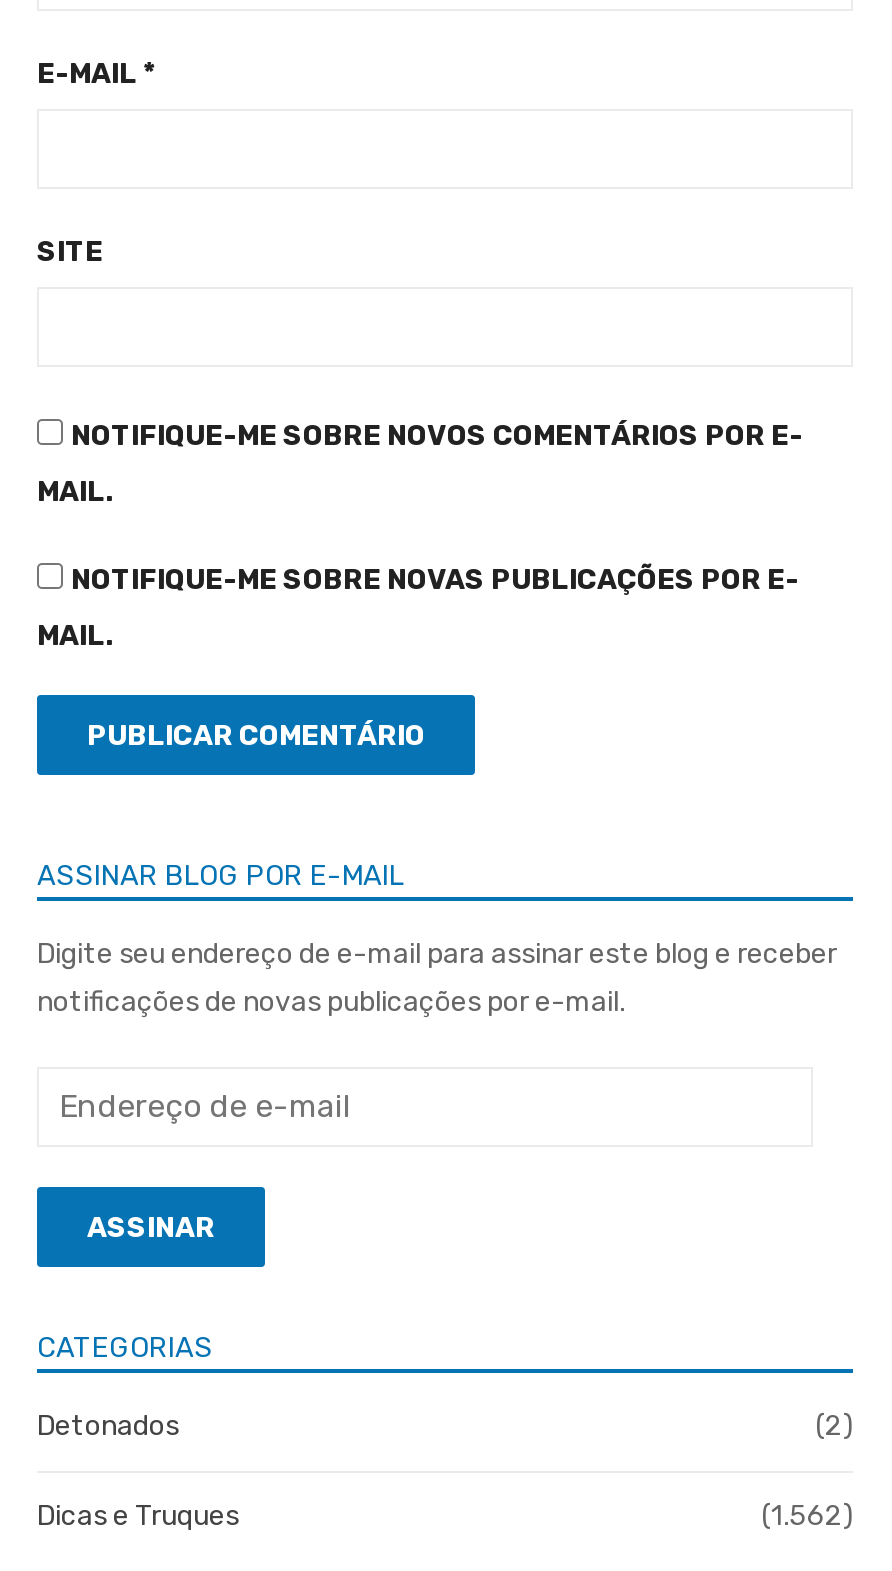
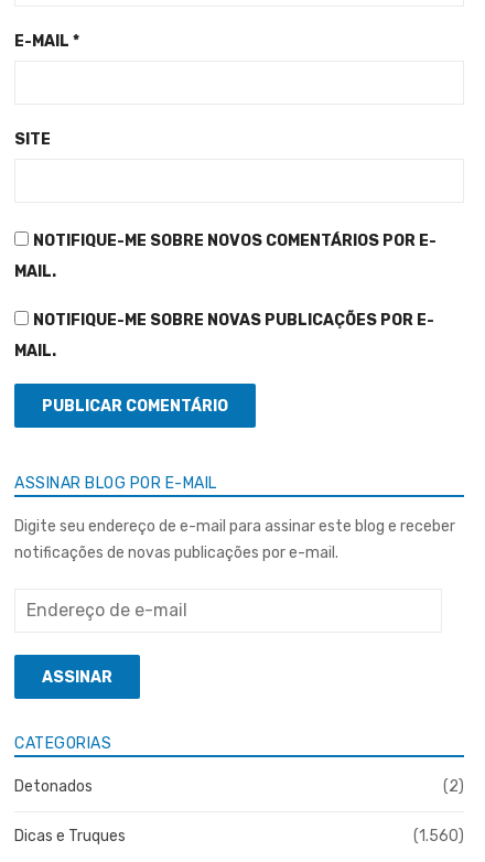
- (1.562)
+ (1.560)
